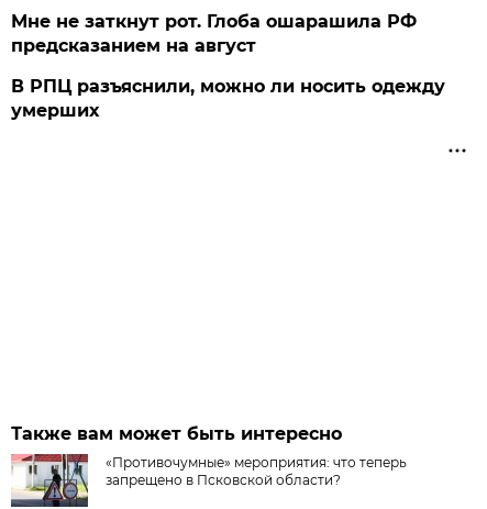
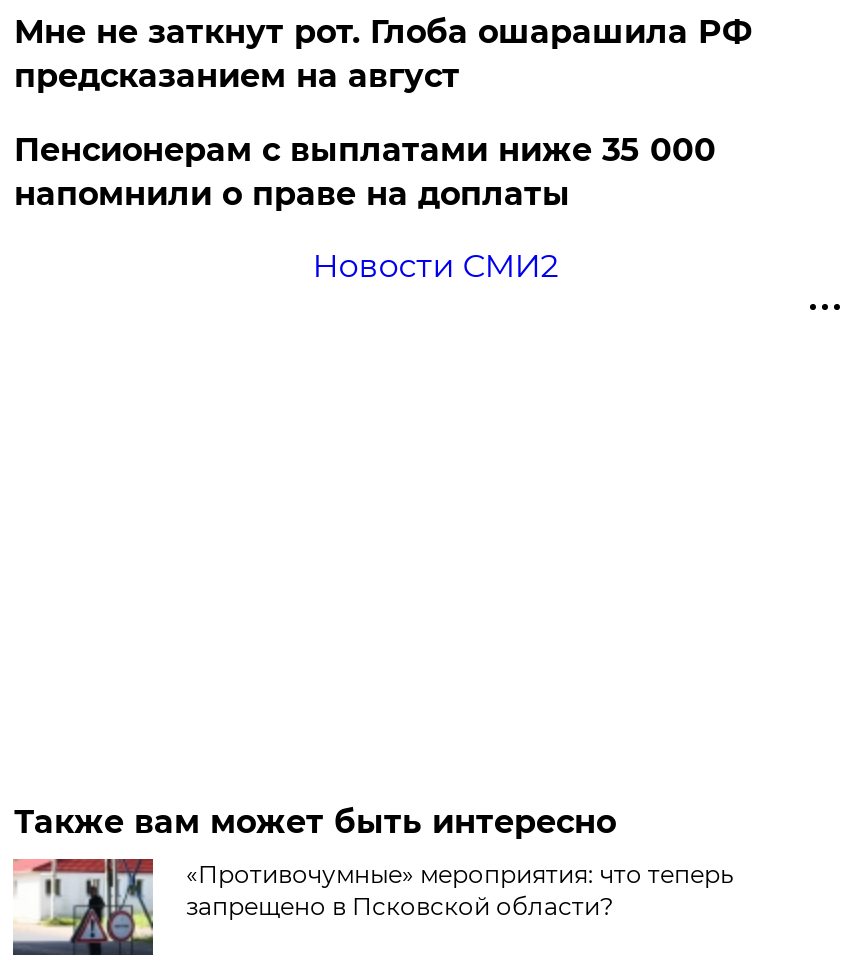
- В РПЦ разъяснили, можно ли носить одежду
- умерших
+ Пенсионерам с выплатами ниже 35 000
+ напомнили о праве на доплаты
+ Новости СМИ2
